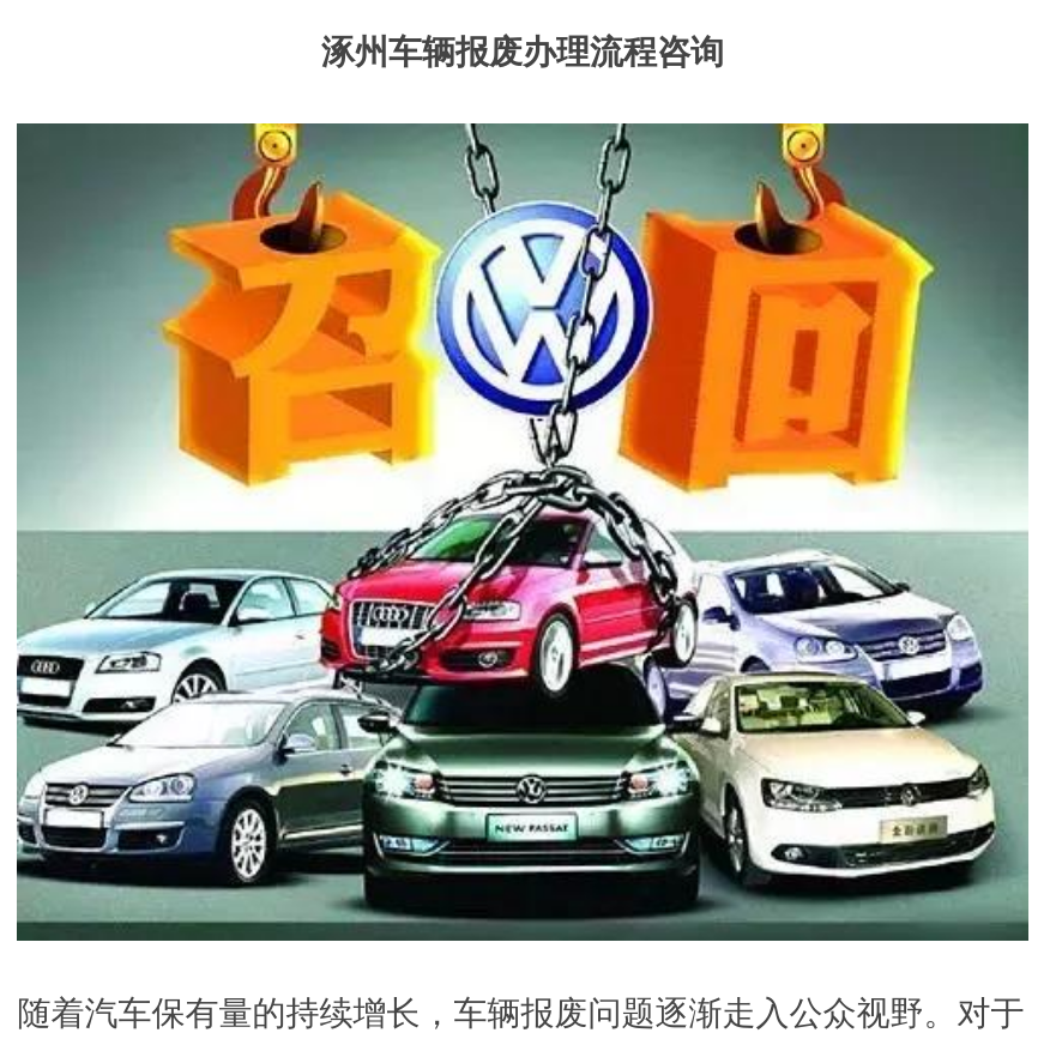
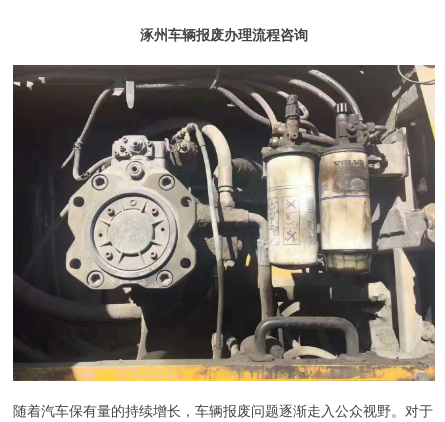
- [image]
+ [image]
